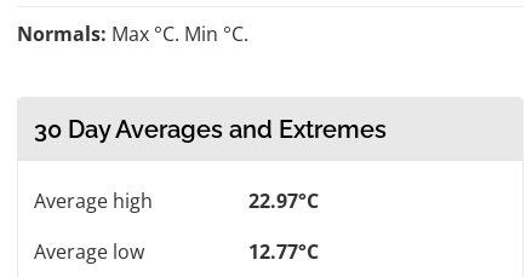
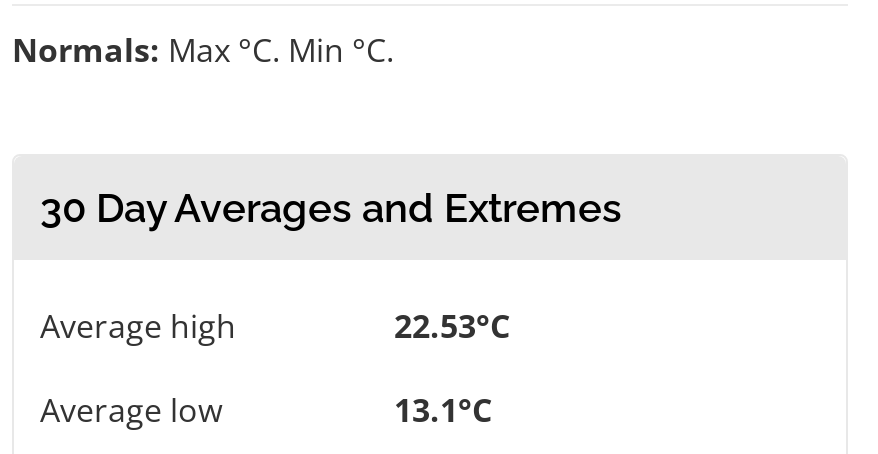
- 22.97°C
+ 22.53°C

- 12.77°C
+ 13.1°C
